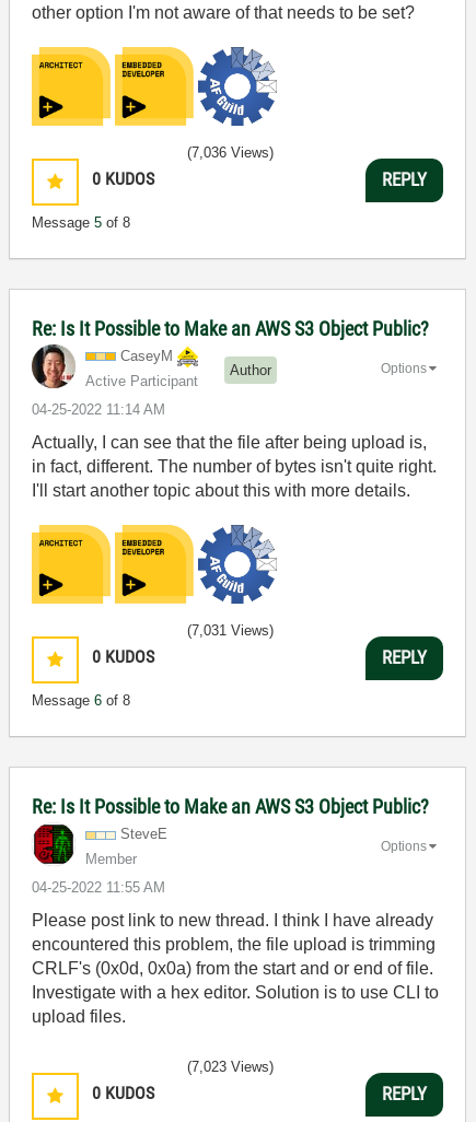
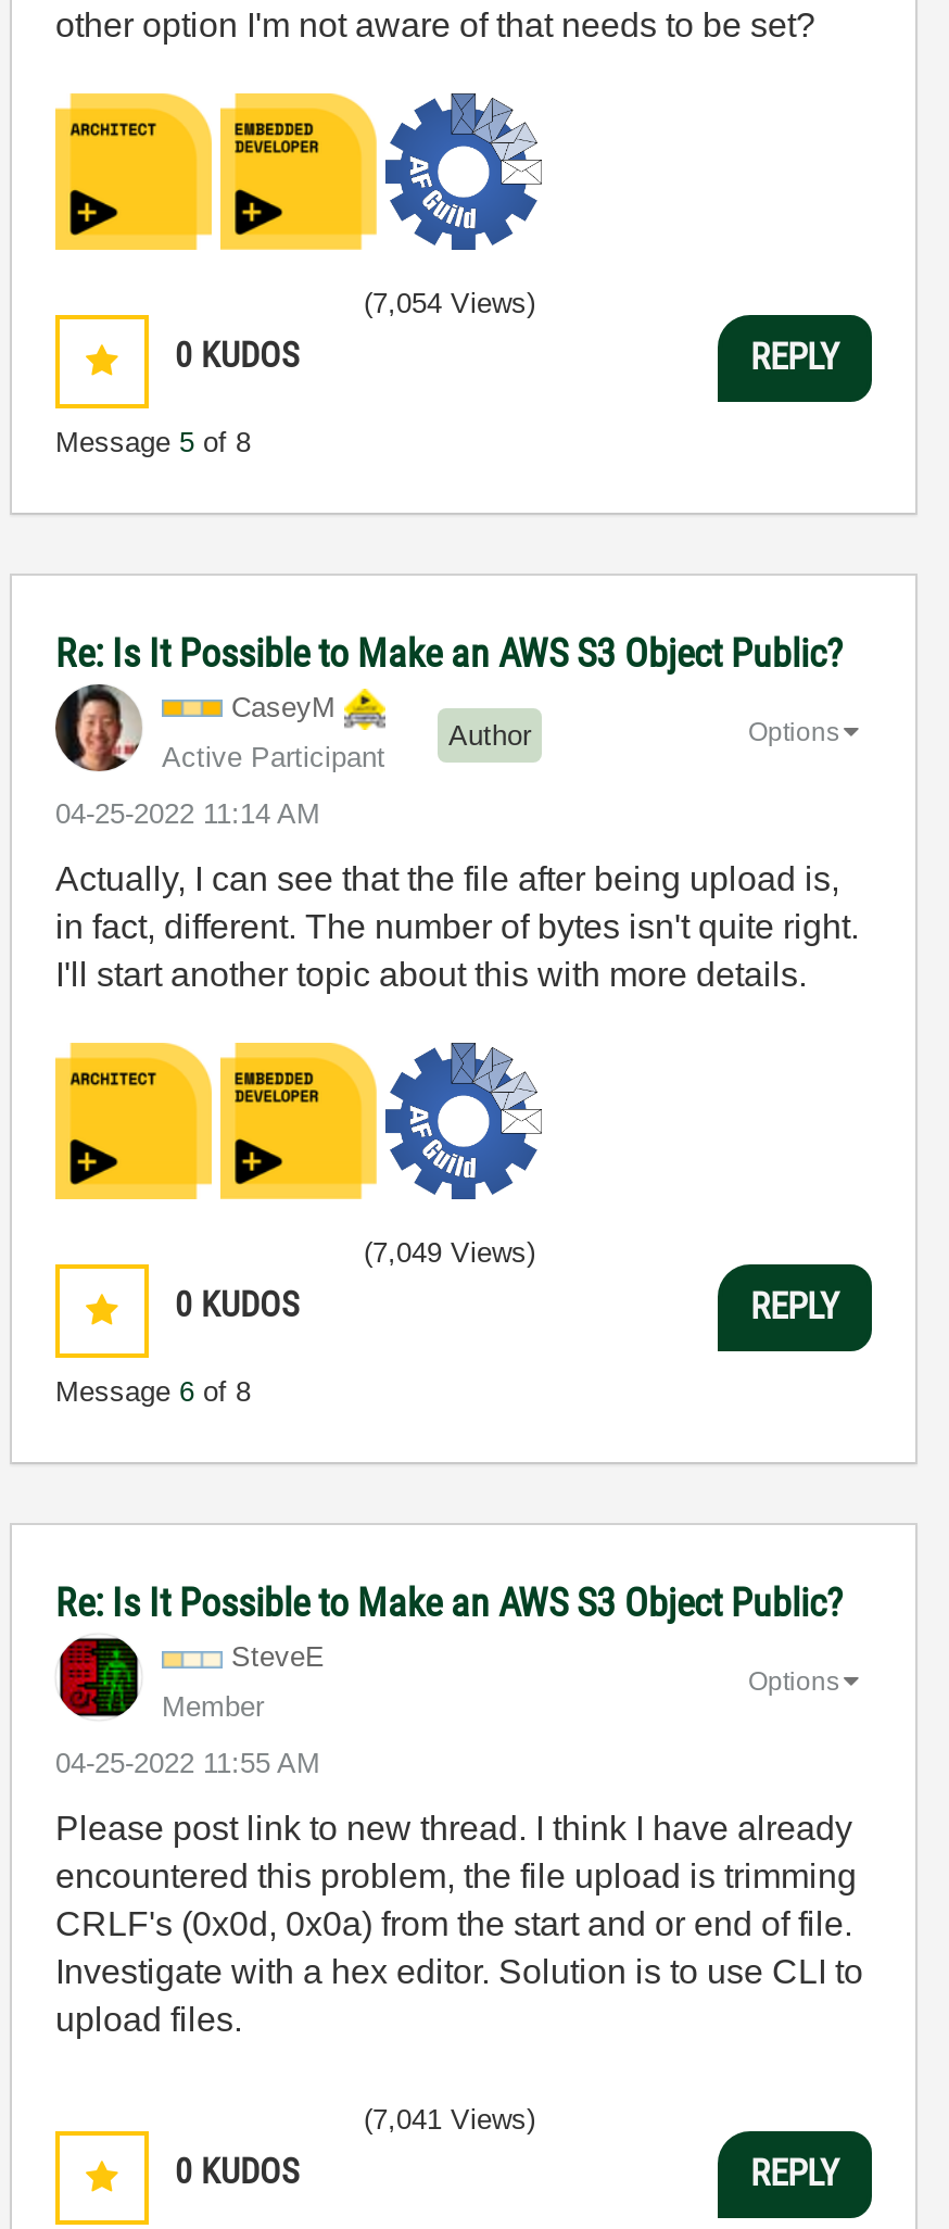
- (7,036 Views)
+ (7,054 Views)

- (7,031 Views)
+ (7,049 Views)

- (7,023 Views)
+ (7,041 Views)
